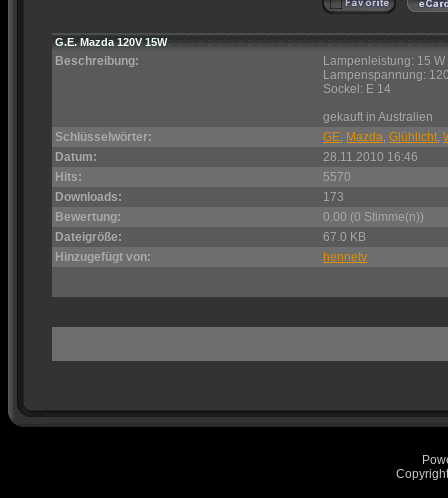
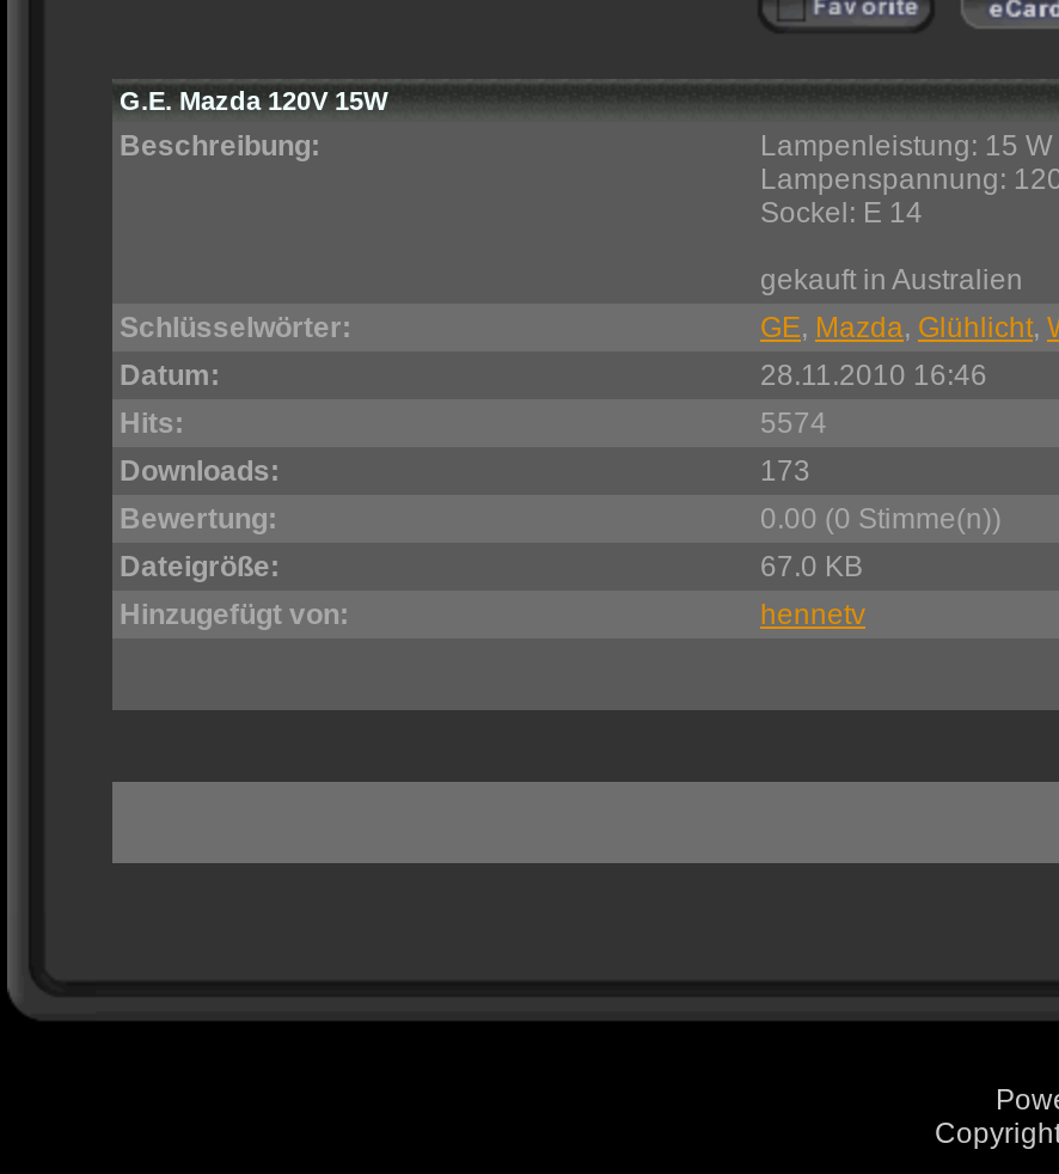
- 5570
+ 5574
